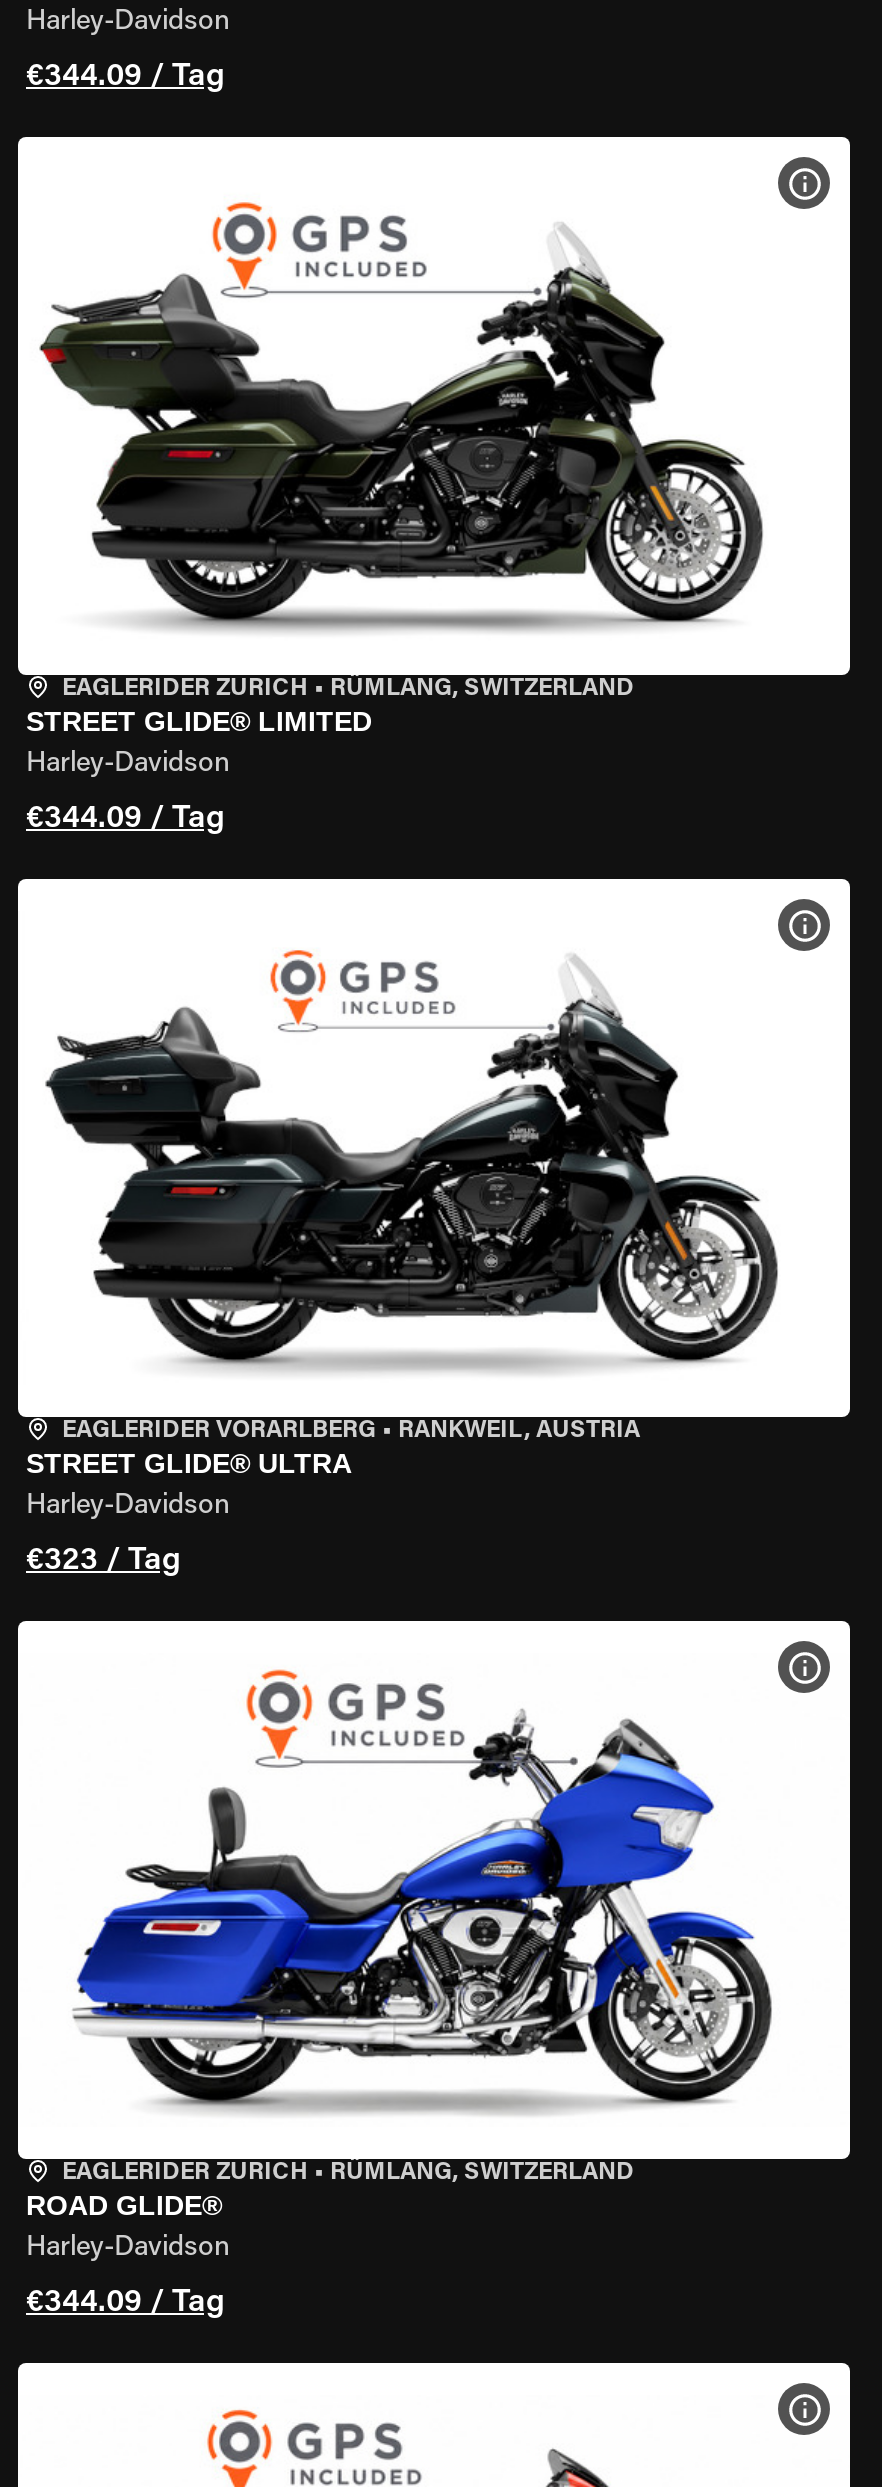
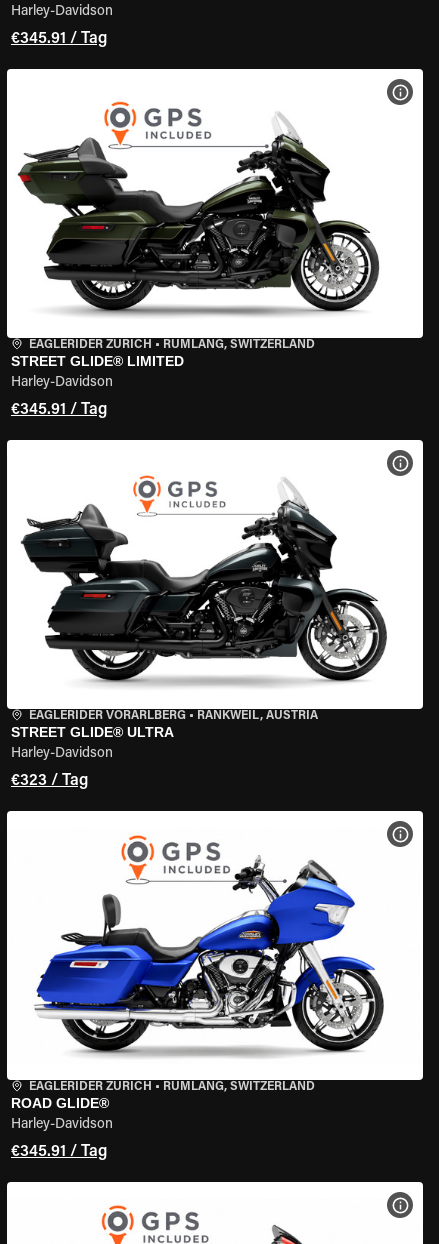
- €344.09 / Tag
+ €345.91 / Tag

- €344.09 / Tag
+ €345.91 / Tag

- €344.09 / Tag
+ €345.91 / Tag
